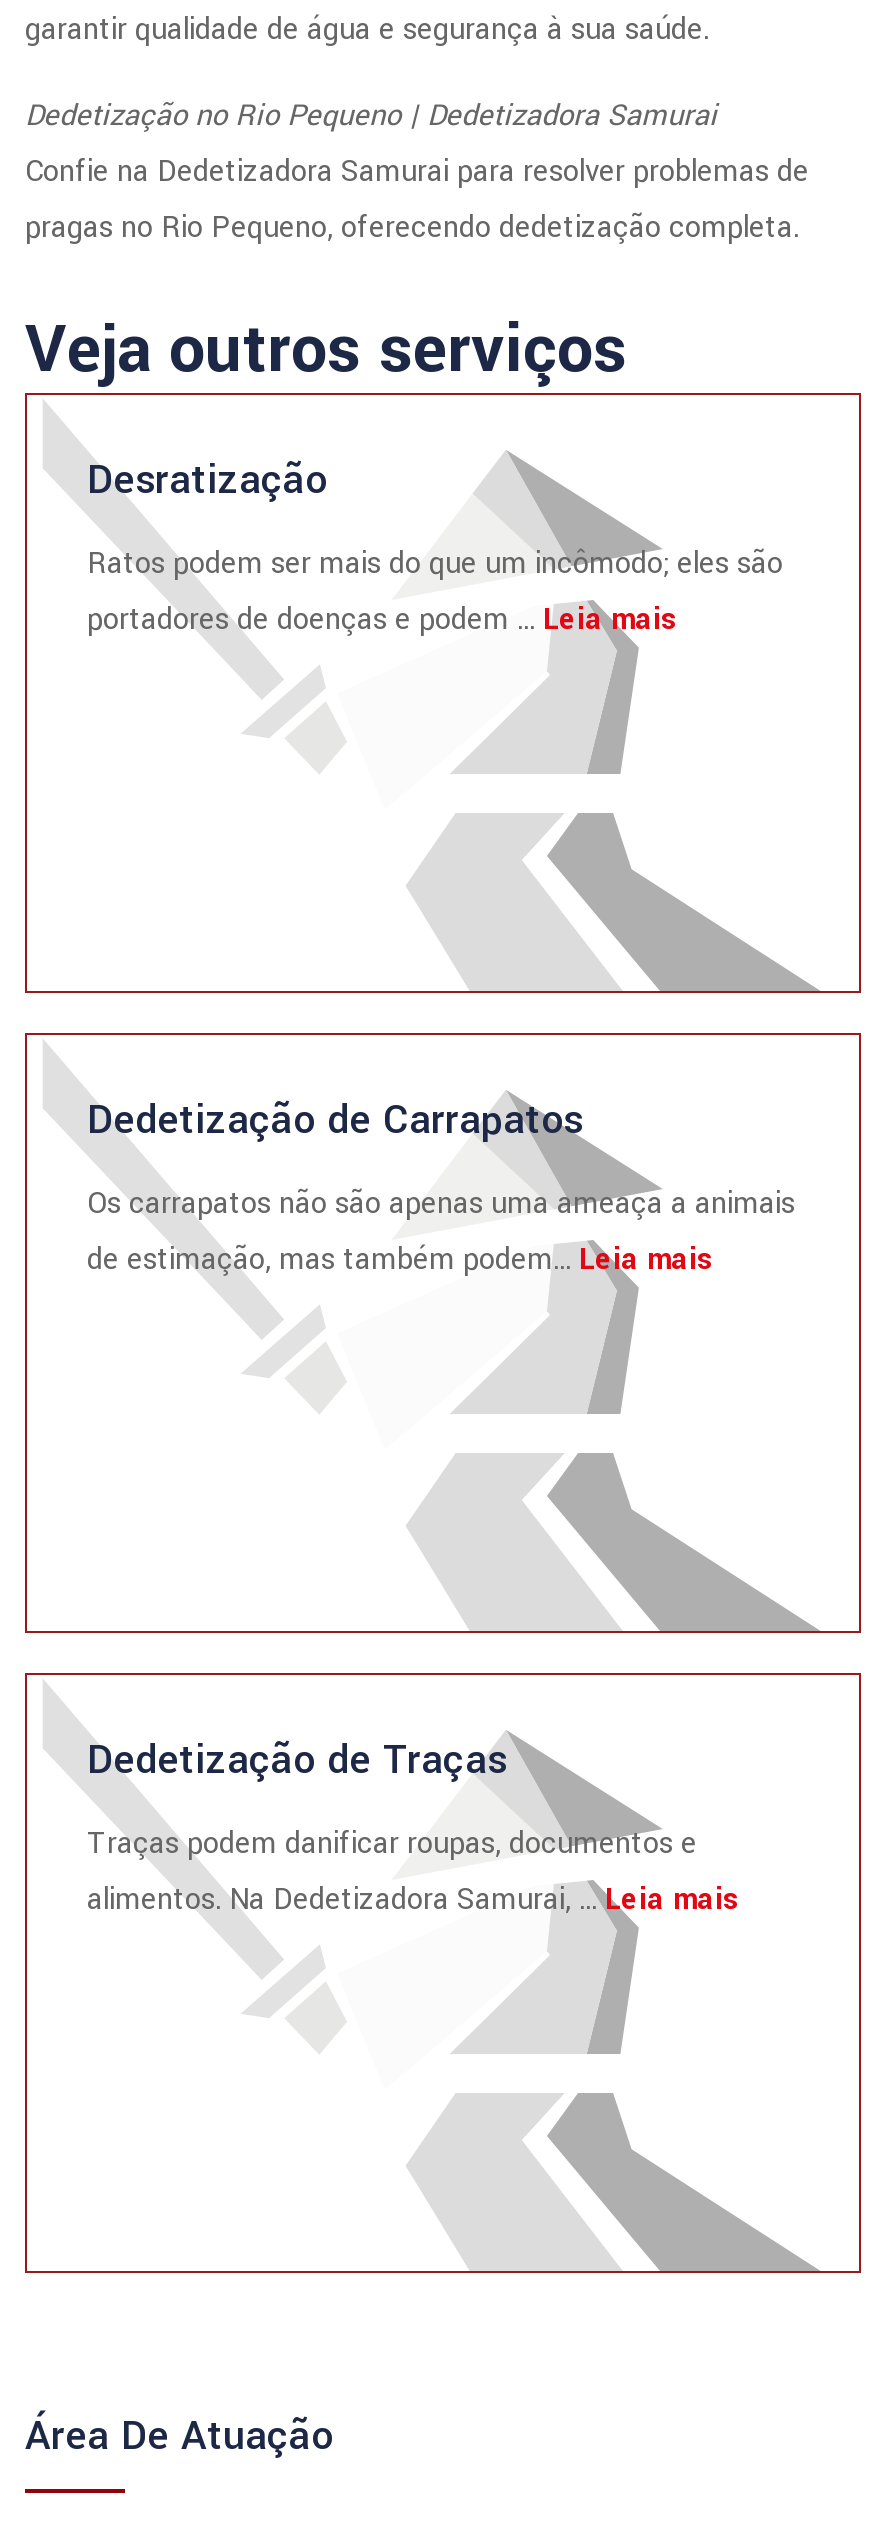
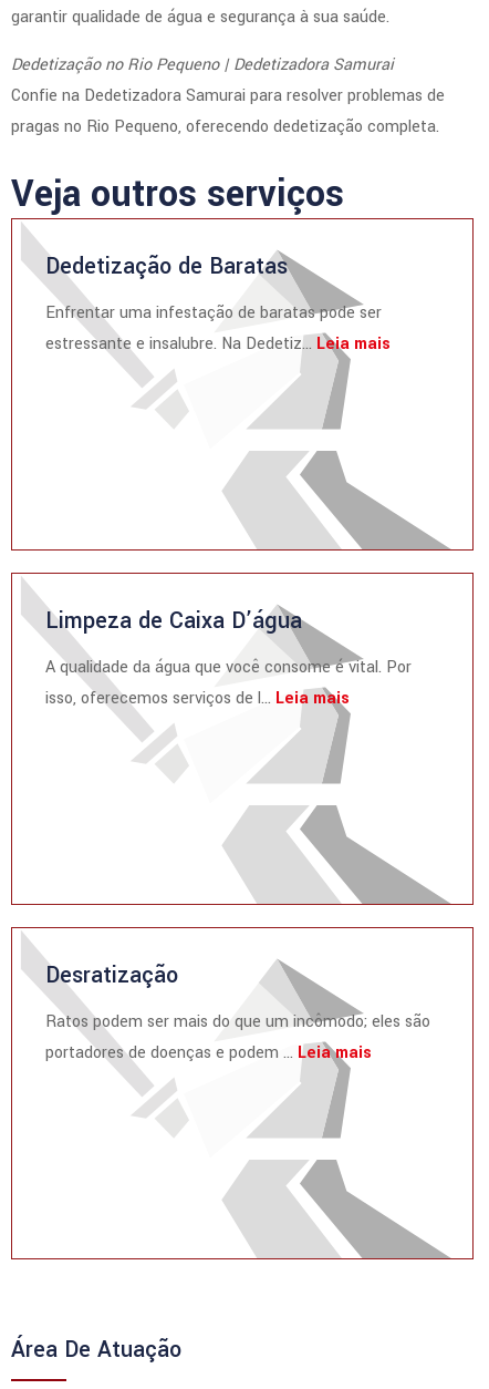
+ Dedetização de Baratas
+ Enfrentar uma infestação de baratas pode ser
+ estressante e insalubre. Na Dedetiz... Leia mais

+ Limpeza de Caixa D’água
+ A qualidade da água que você consome é vital. Por
+ isso, oferecemos serviços de l... Leia mais

moved down: Desratização | Ratos podem ser mais do que um incômodo; eles são | portadores de doenças e podem ... Leia mais

- Dedetização de Carrapatos
- Os carrapatos não são apenas uma ameaça a animais
- de estimação, mas também podem... Leia mais

- Dedetização de Traças
- Traças podem danificar roupas, documentos e
- alimentos. Na Dedetizadora Samurai, ...Leia mais
